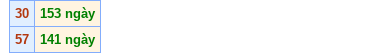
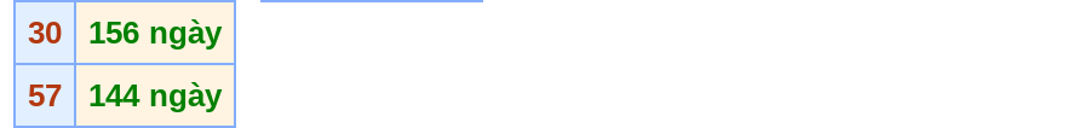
- 30 153 ngày
+ 30 156 ngày

- 57 141 ngày
+ 57 144 ngày
